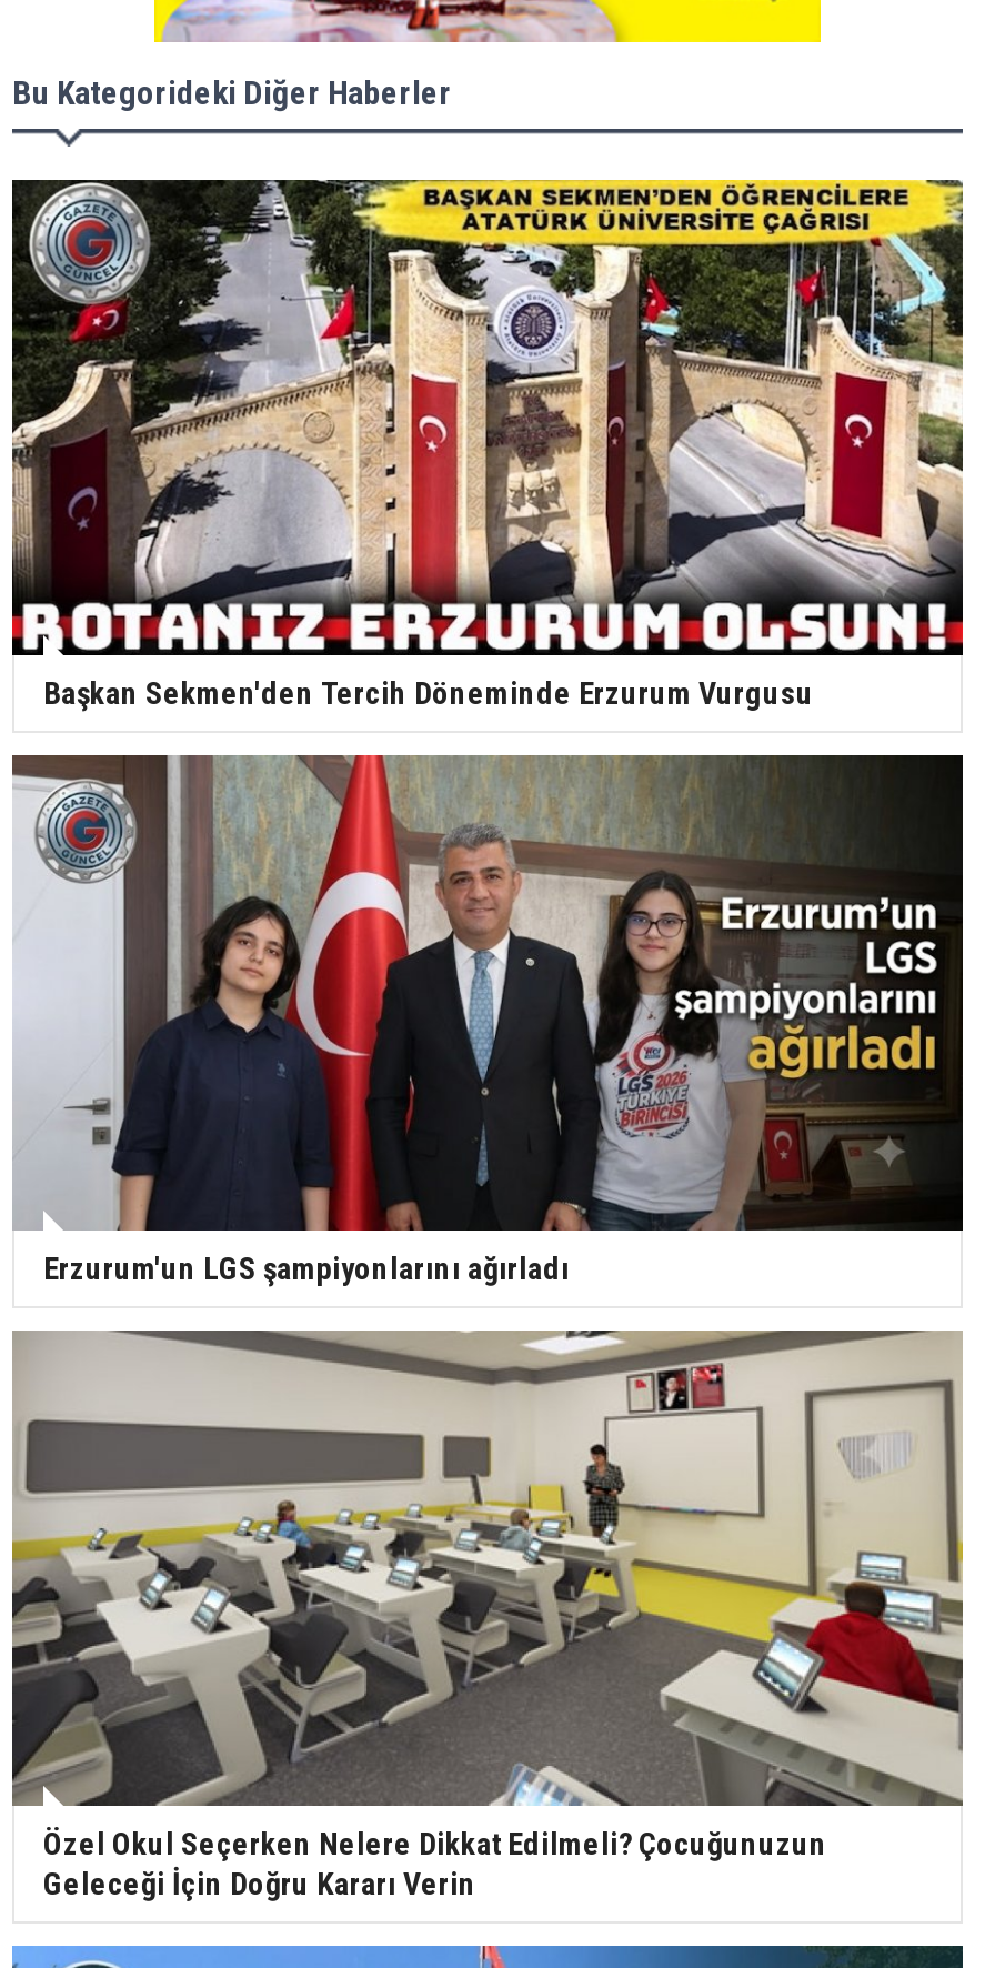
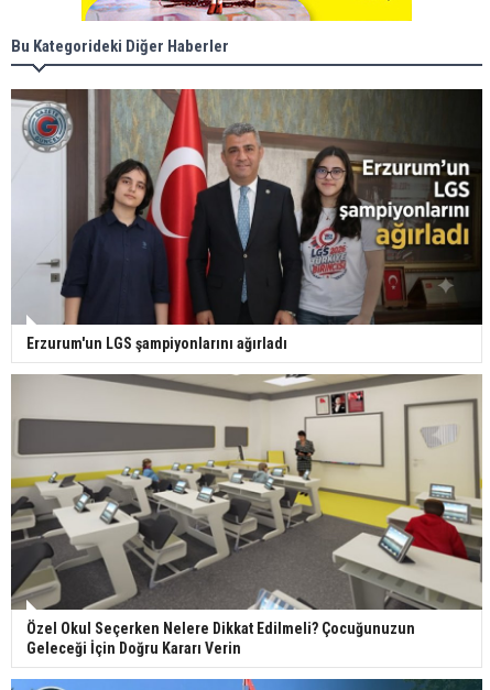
- [image]
- Başkan Sekmen'den Tercih Döneminde Erzurum Vurgusu
